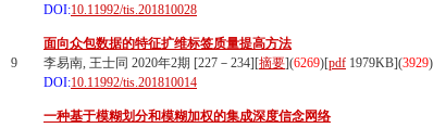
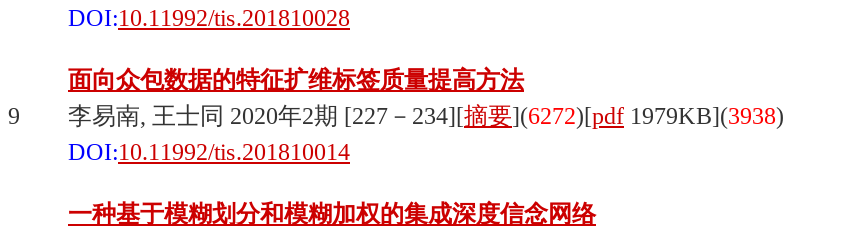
- 李易南, 王士同 2020年2期 [227－234][摘要](6269)[pdf 1979KB](3929)
+ 李易南, 王士同 2020年2期 [227－234][摘要](6272)[pdf 1979KB](3938)
